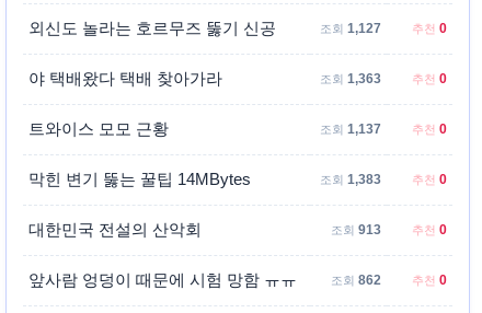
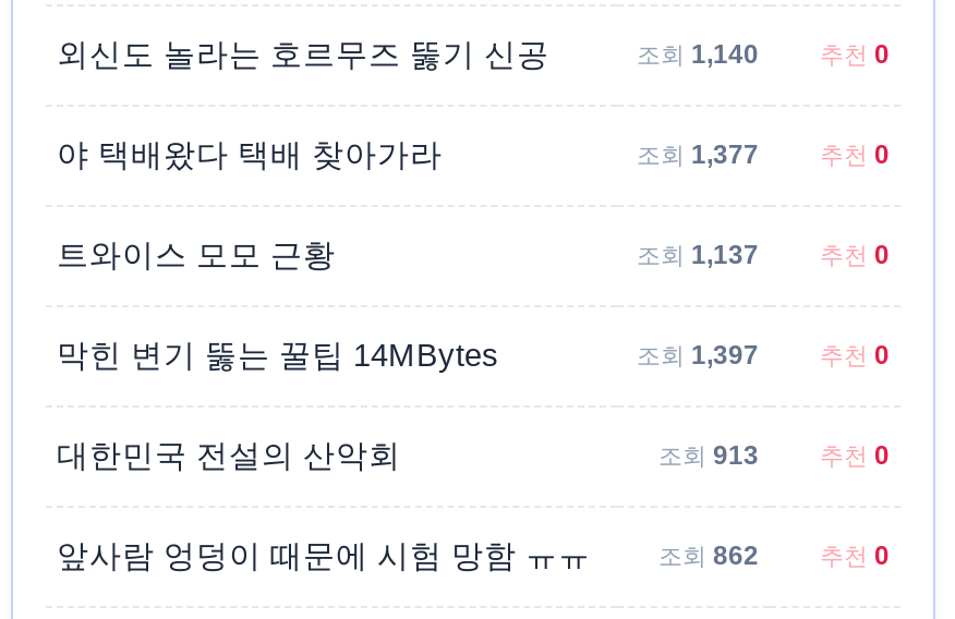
- 조회 1,127
+ 조회 1,140

- 조회 1,363
+ 조회 1,377

- 조회 1,383
+ 조회 1,397
